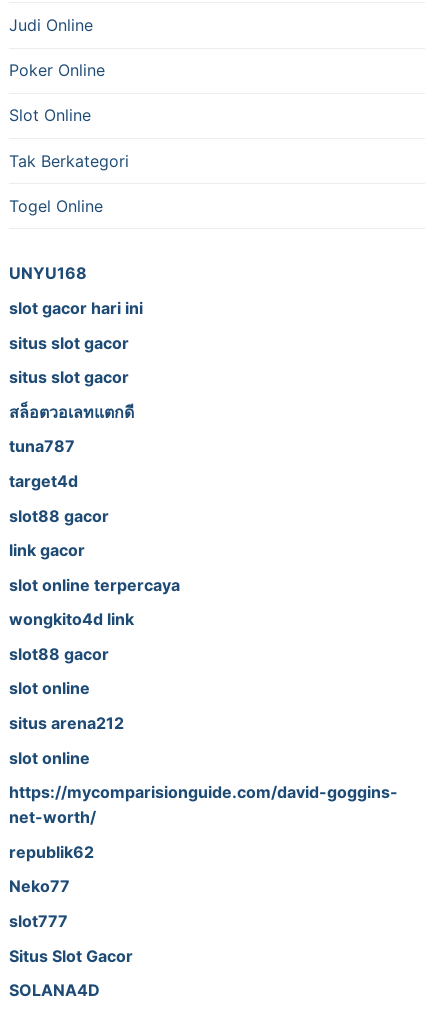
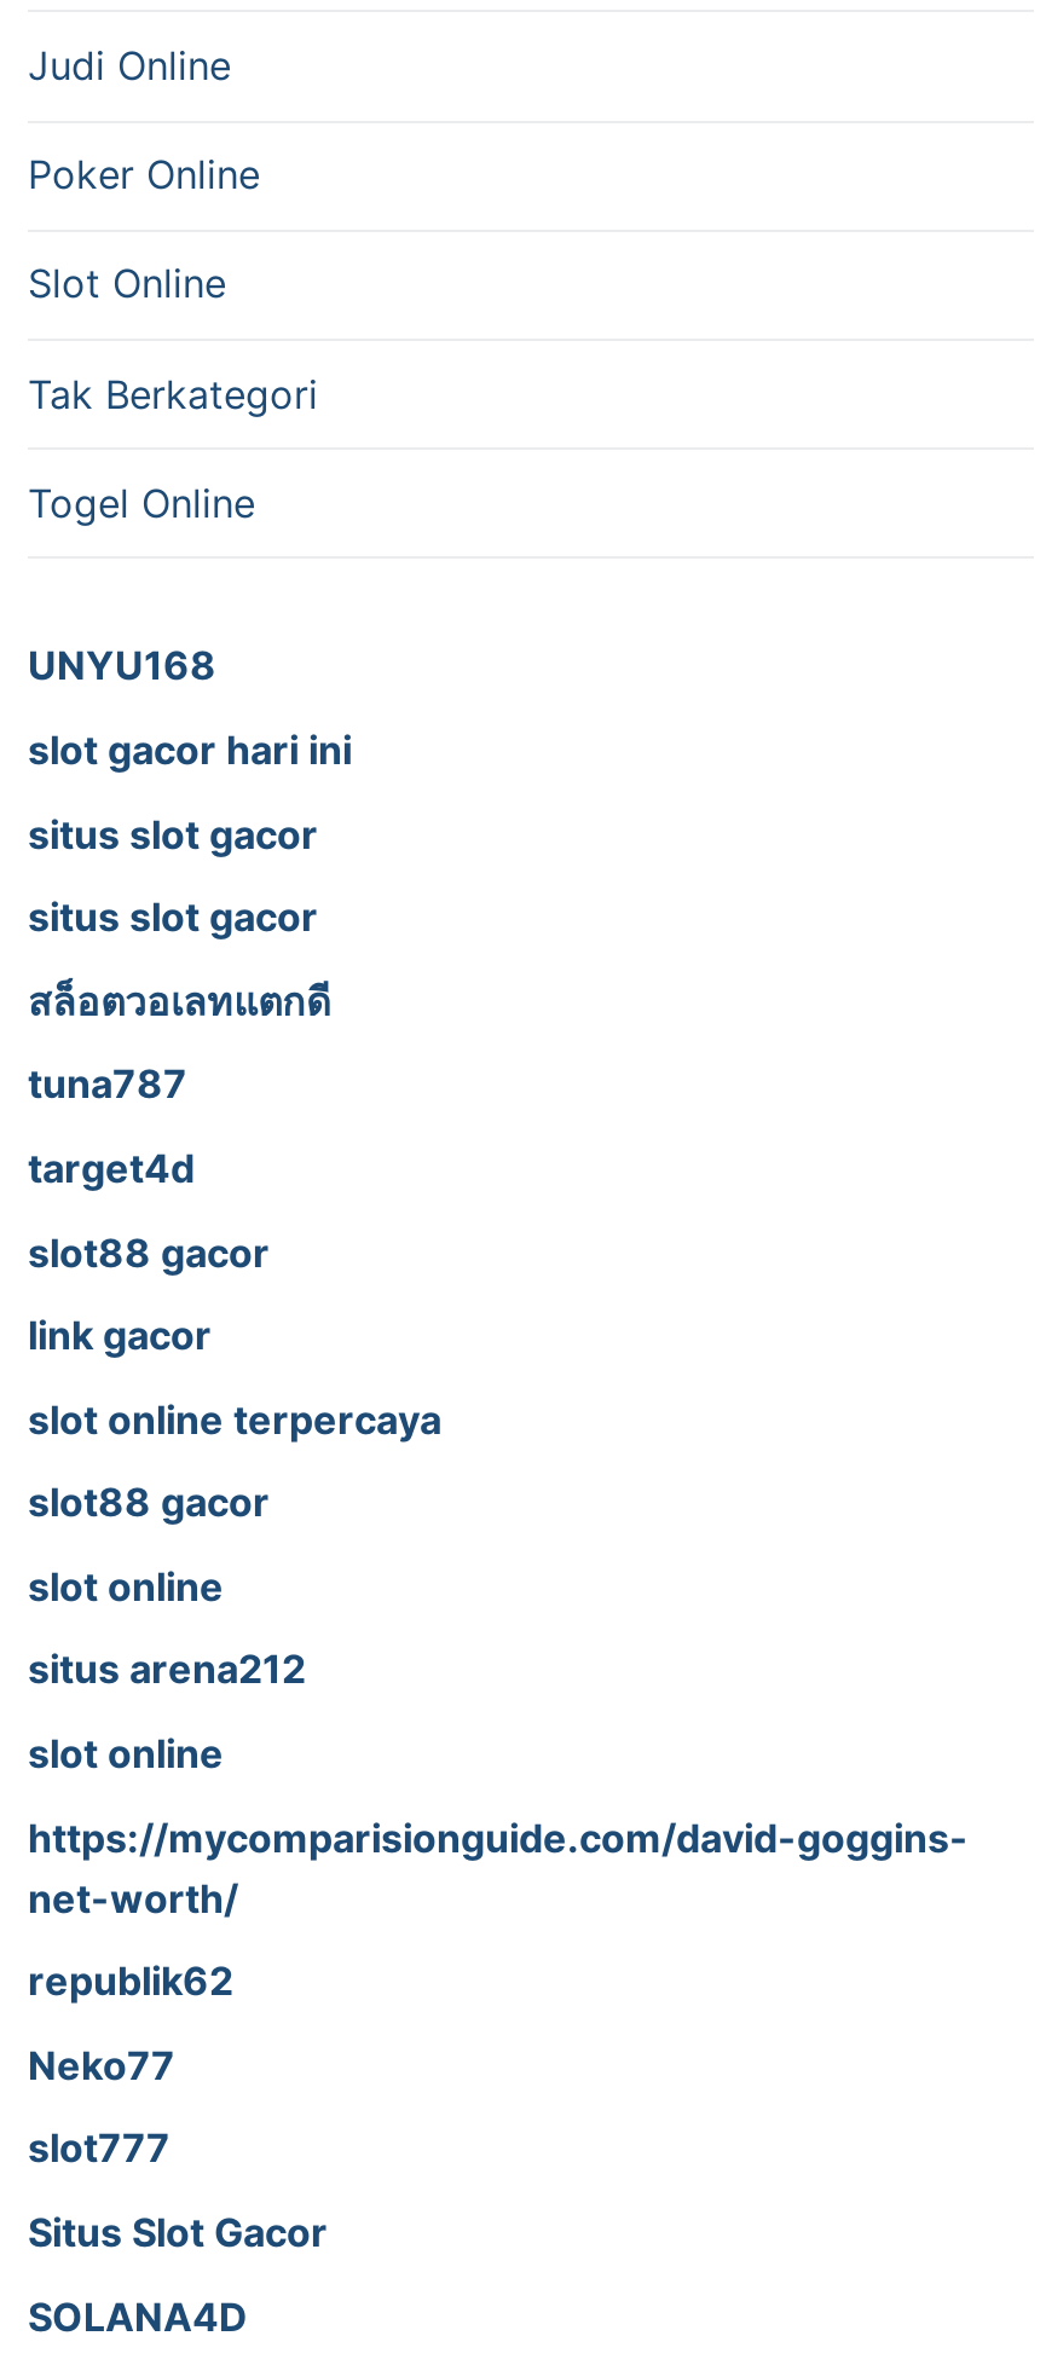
- wongkito4d link
